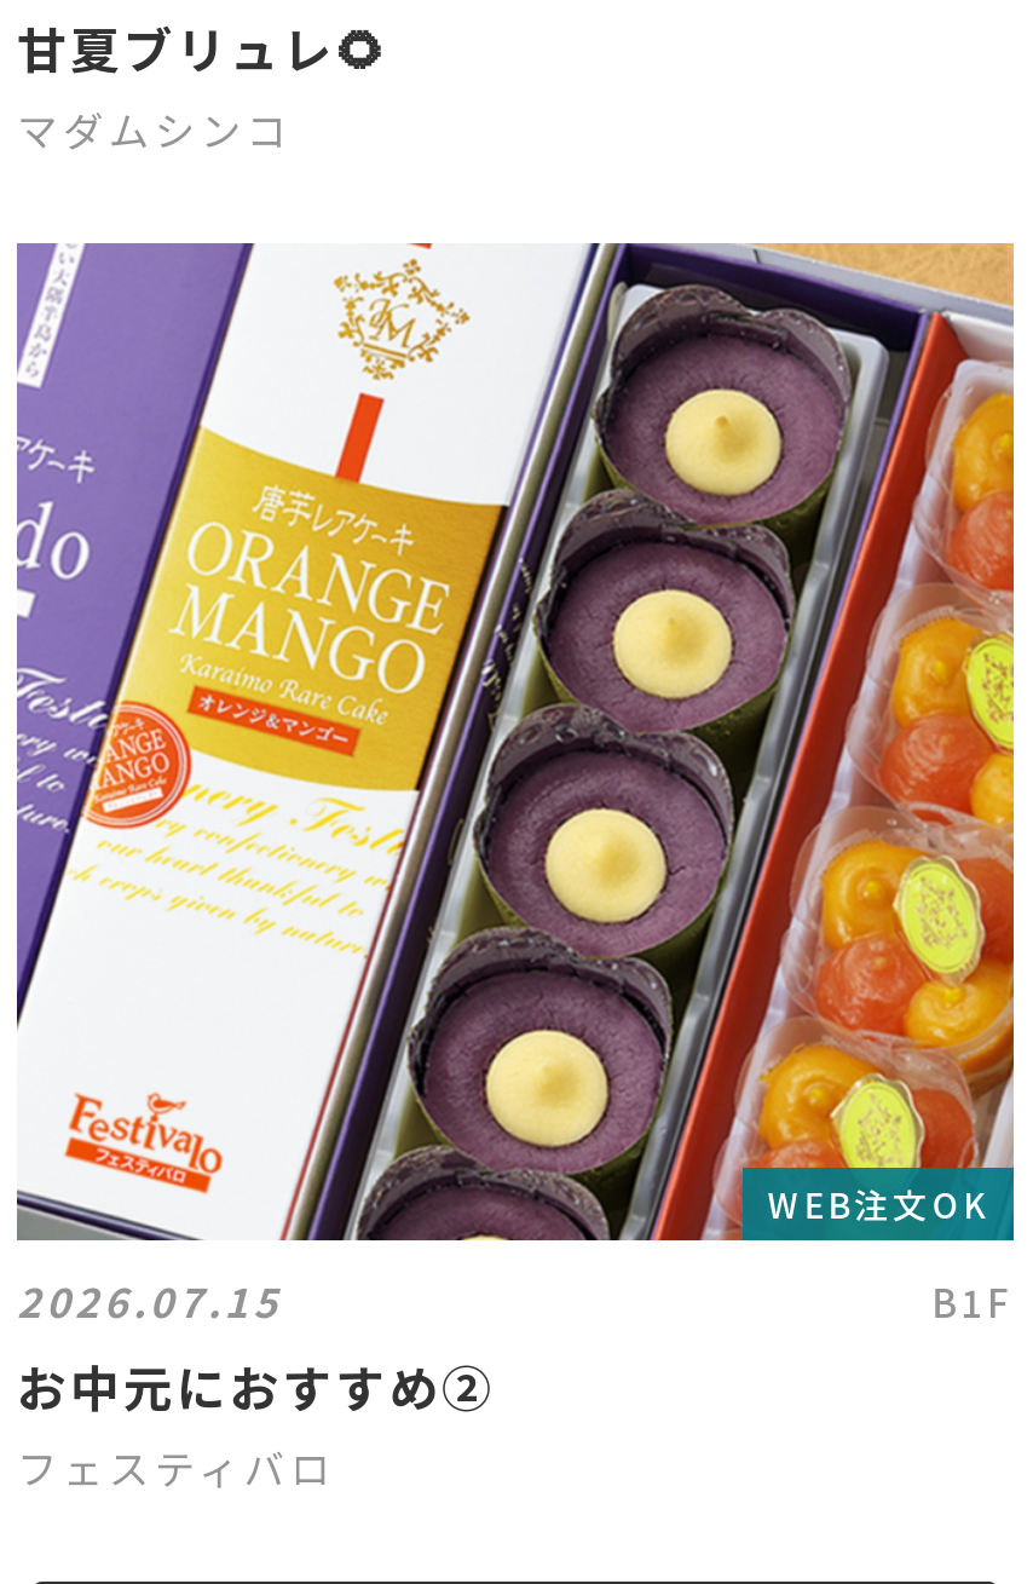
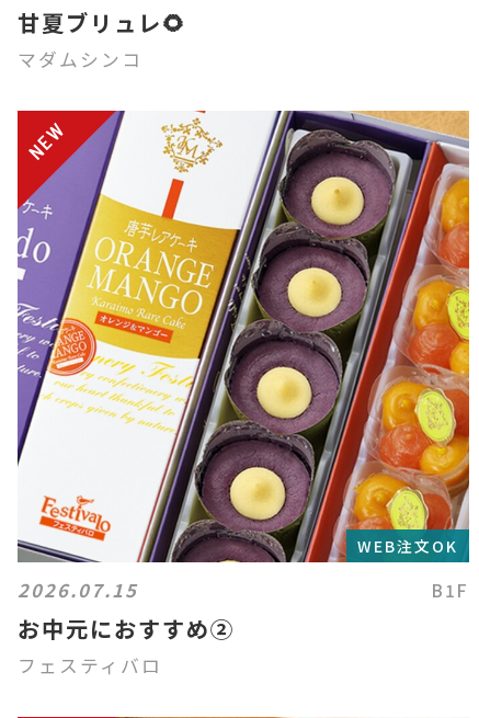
- [image]
+ [image]
